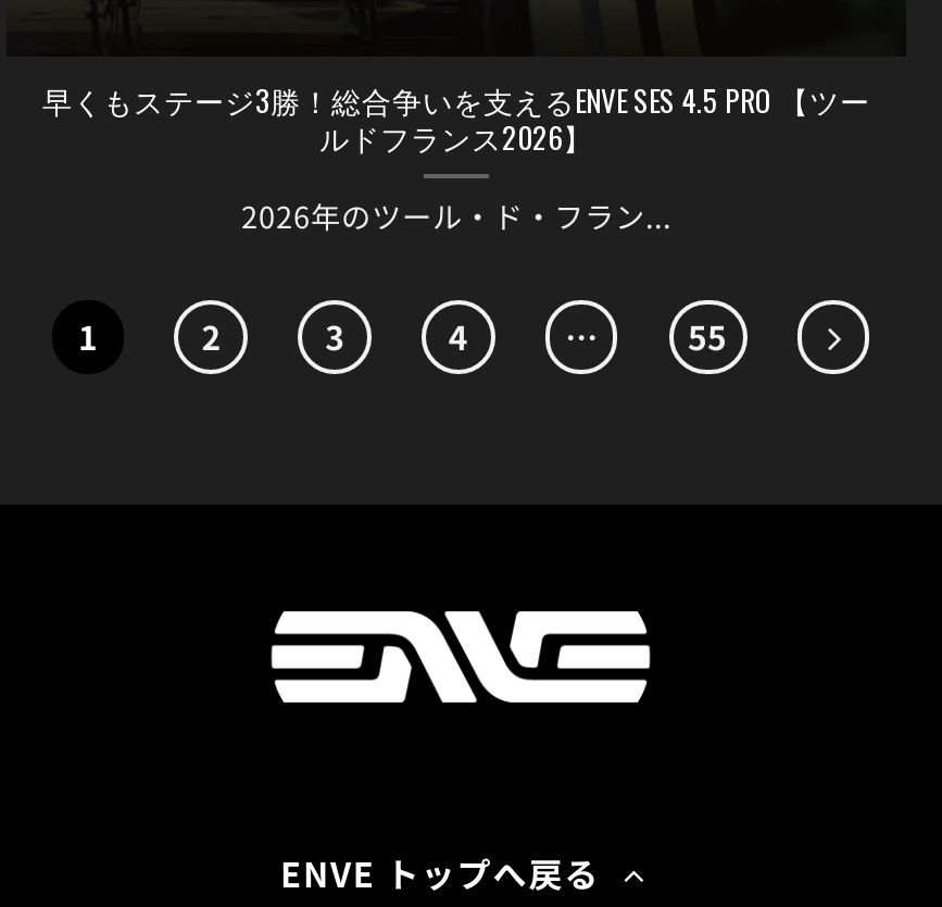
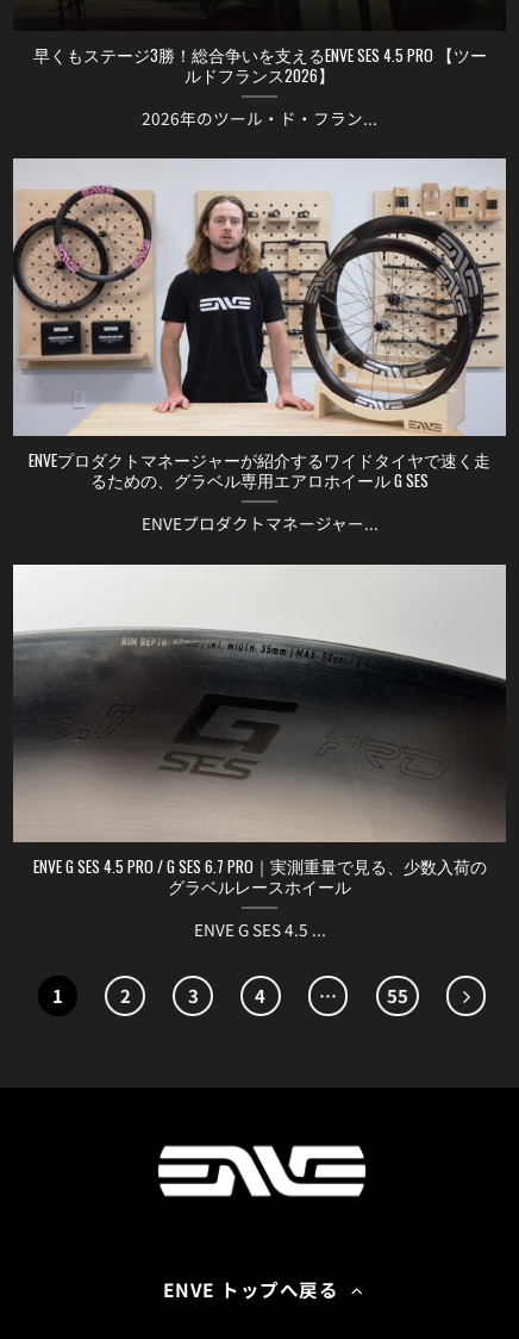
+ [image]
+ ENVEプロダクトマネージャーが紹介するワイドタイヤで速く走
+ るための、グラベル専用エアロホイール G SES
+ ENVEプロダクトマネージャー...

+ [image]
+ ENVE G SES 4.5 PRO / G SES 6.7 PRO｜実測重量で見る、少数入荷の
+ グラベルレースホイール
+ ENVE G SES 4.5 ...

+ [image]
